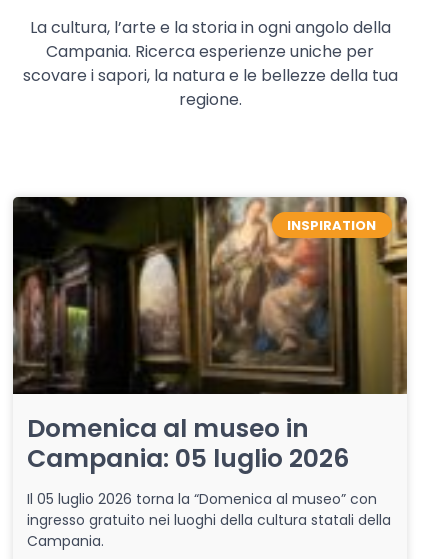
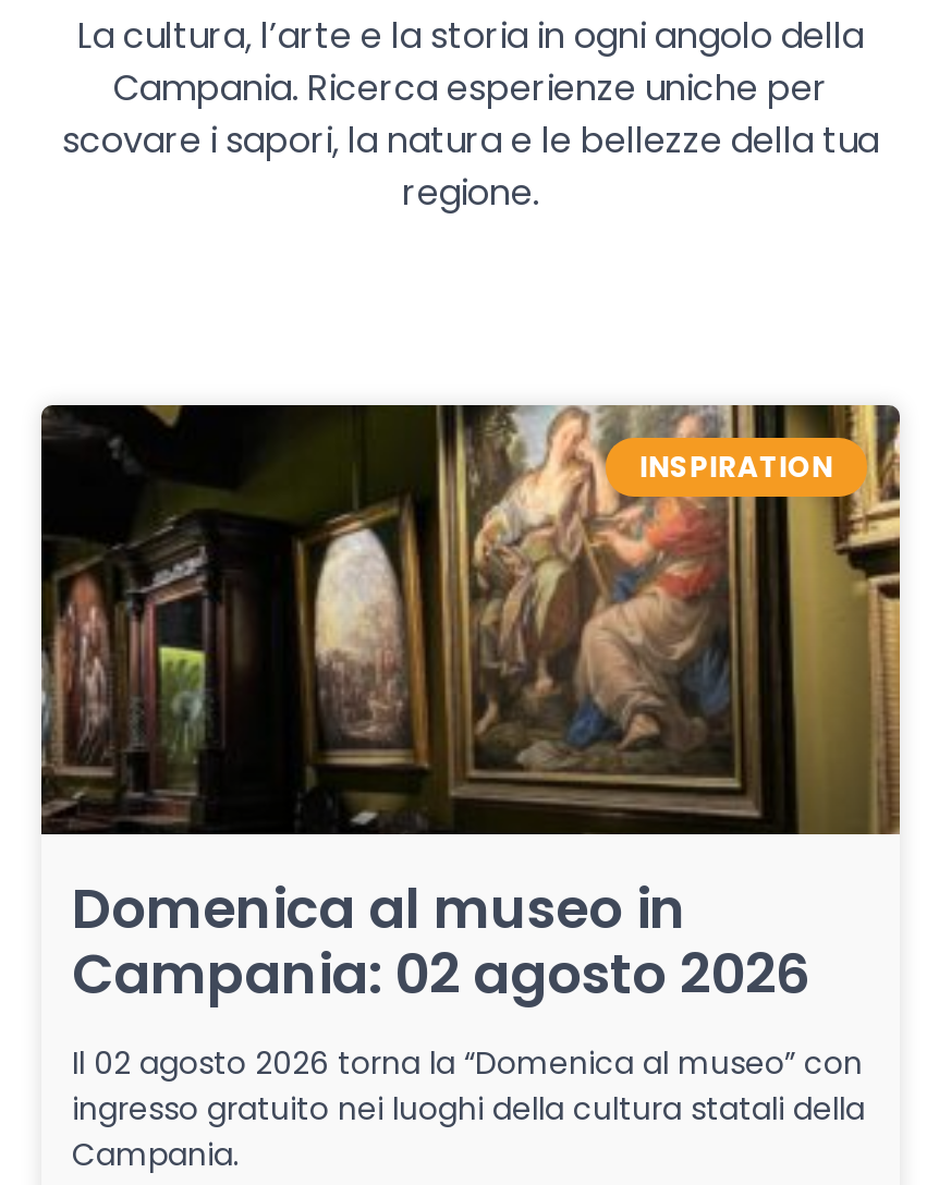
- Campania: 05 luglio 2026
+ Campania: 02 agosto 2026

- Il 05 luglio 2026 torna la “Domenica al museo” con
+ Il 02 agosto 2026 torna la “Domenica al museo” con
